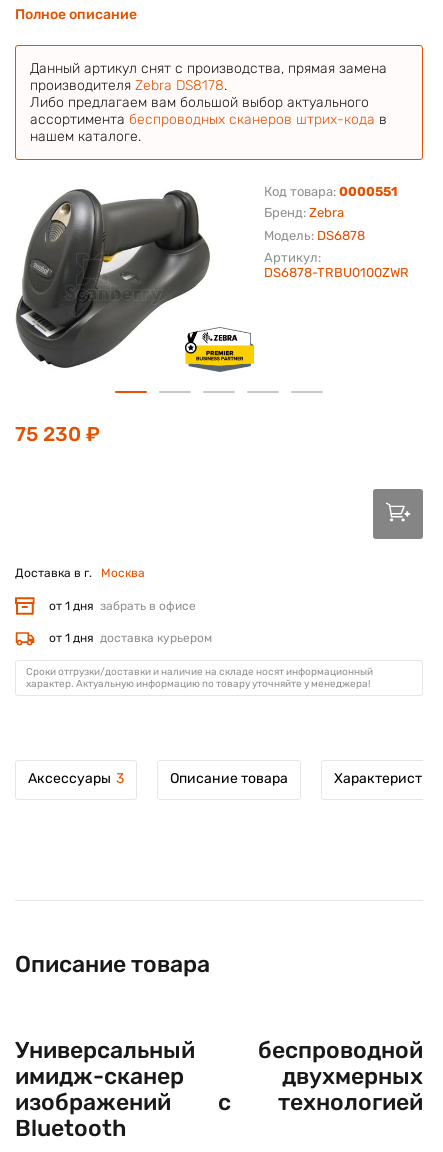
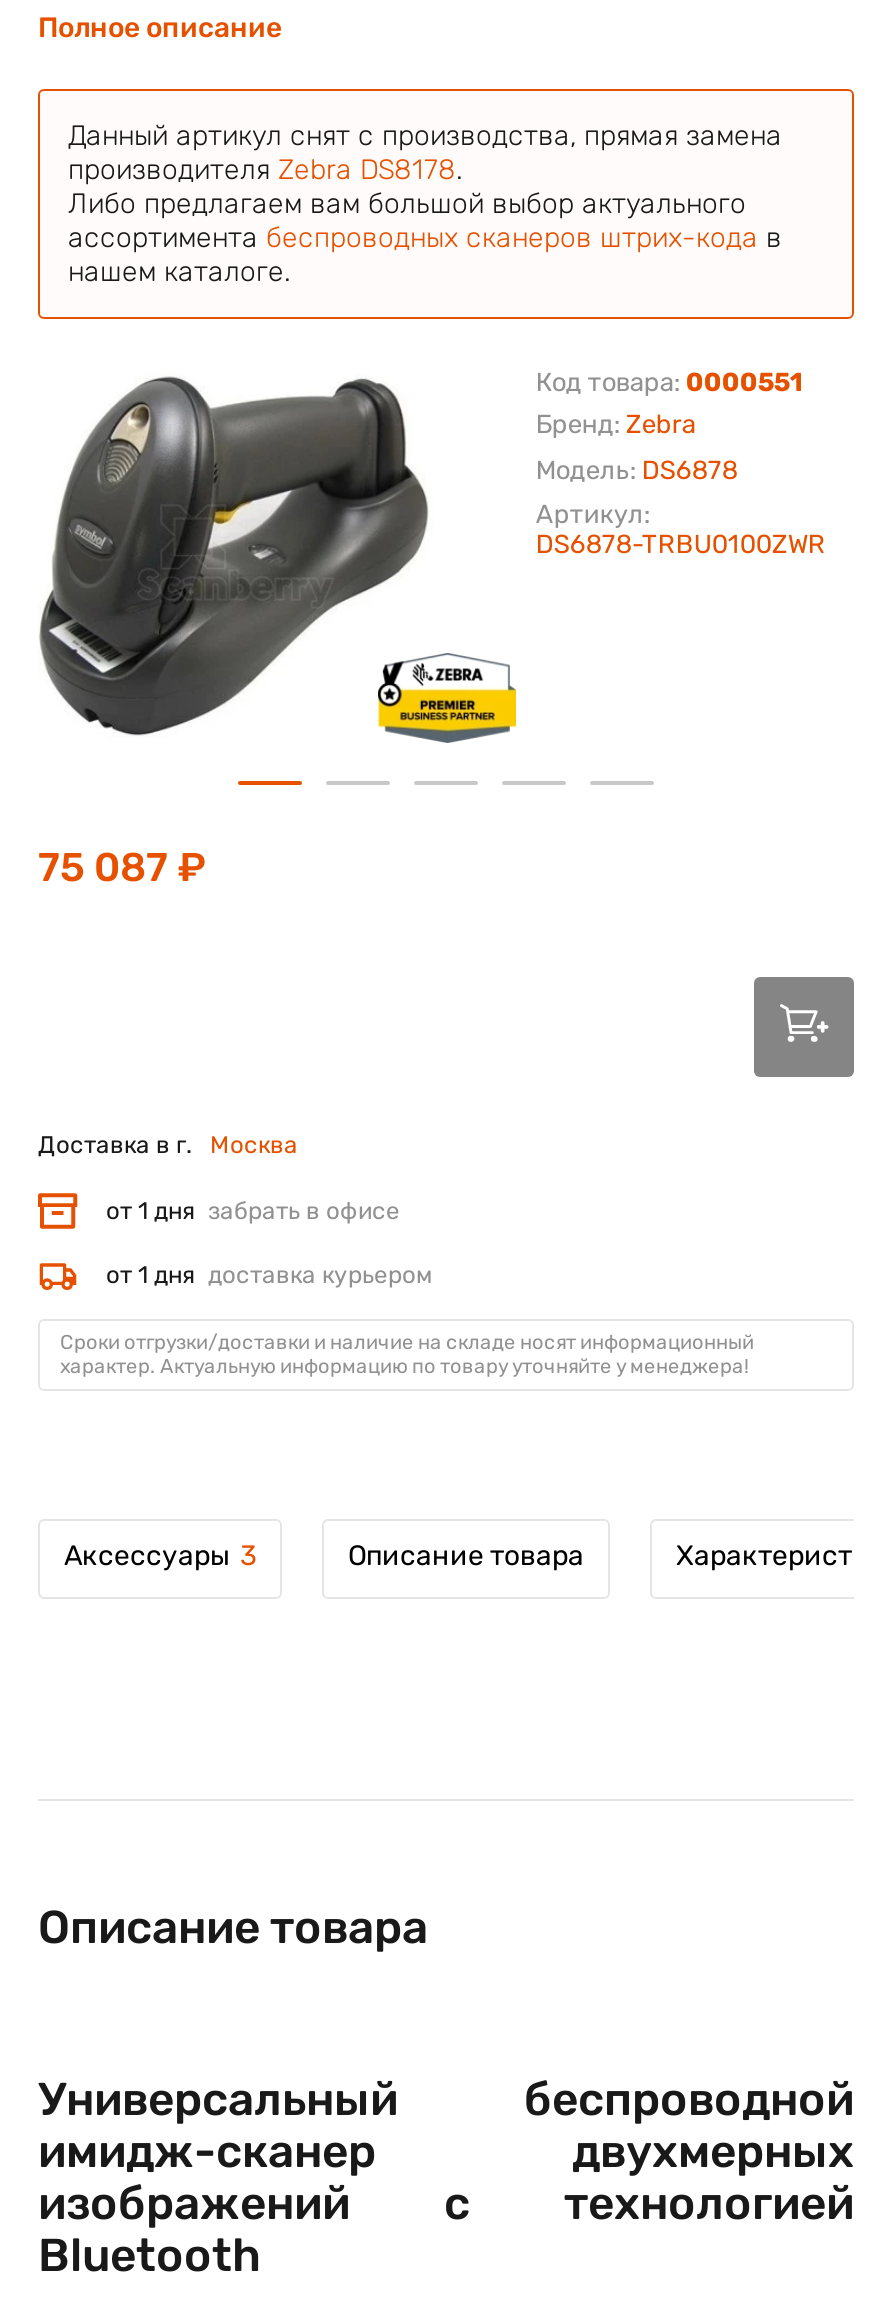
- 75 230 ₽
+ 75 087 ₽
